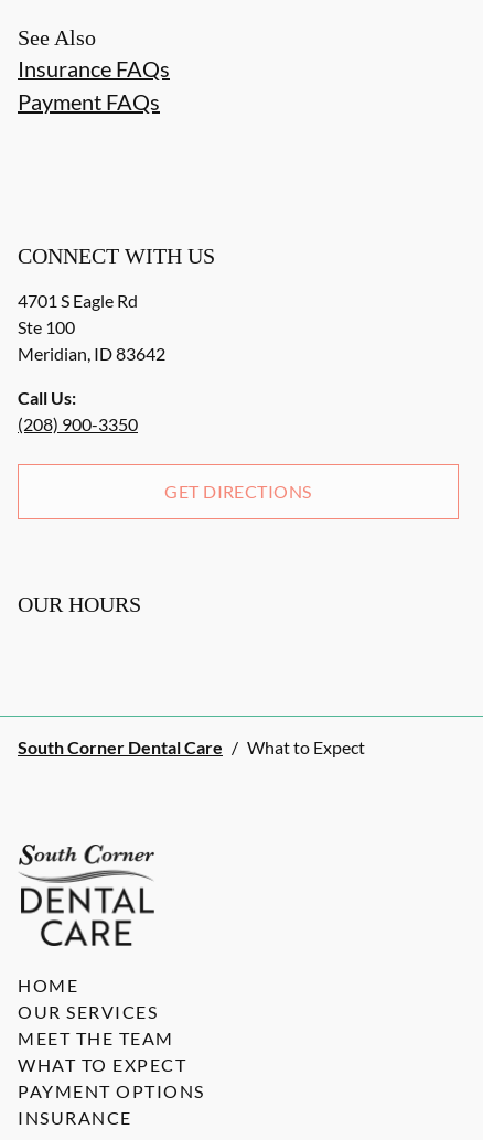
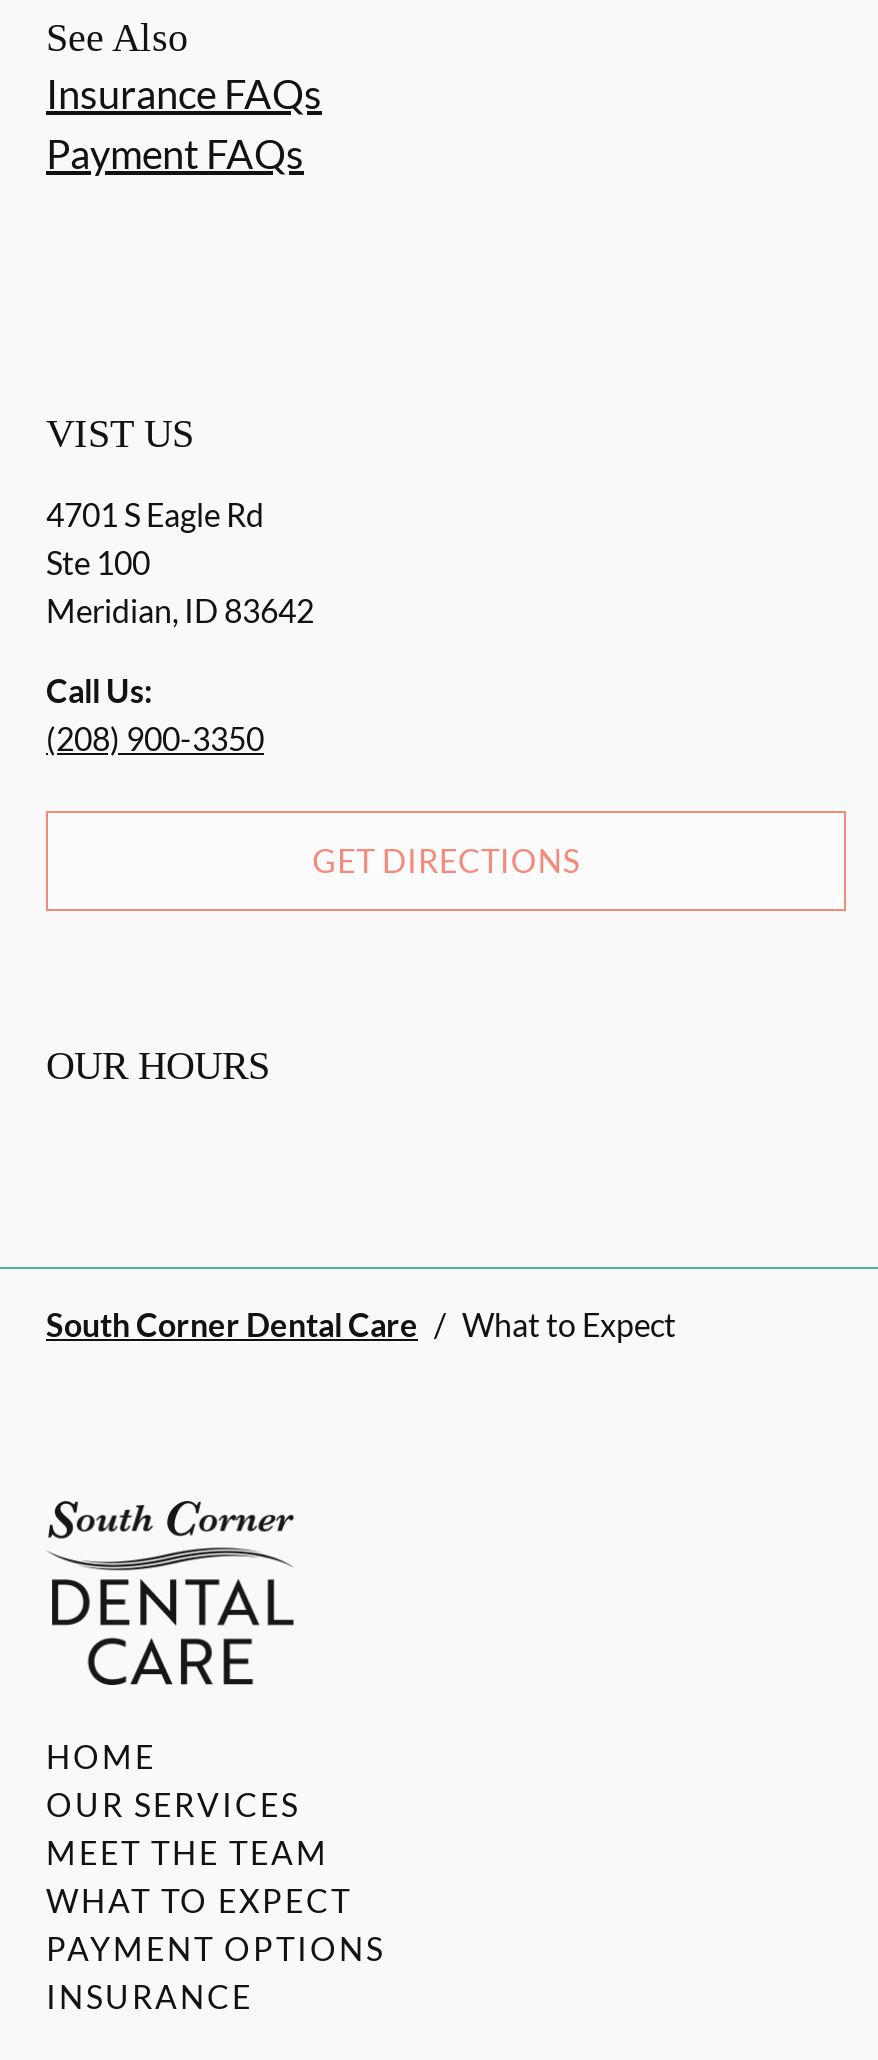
- CONNECT WITH US
+ VIST US
